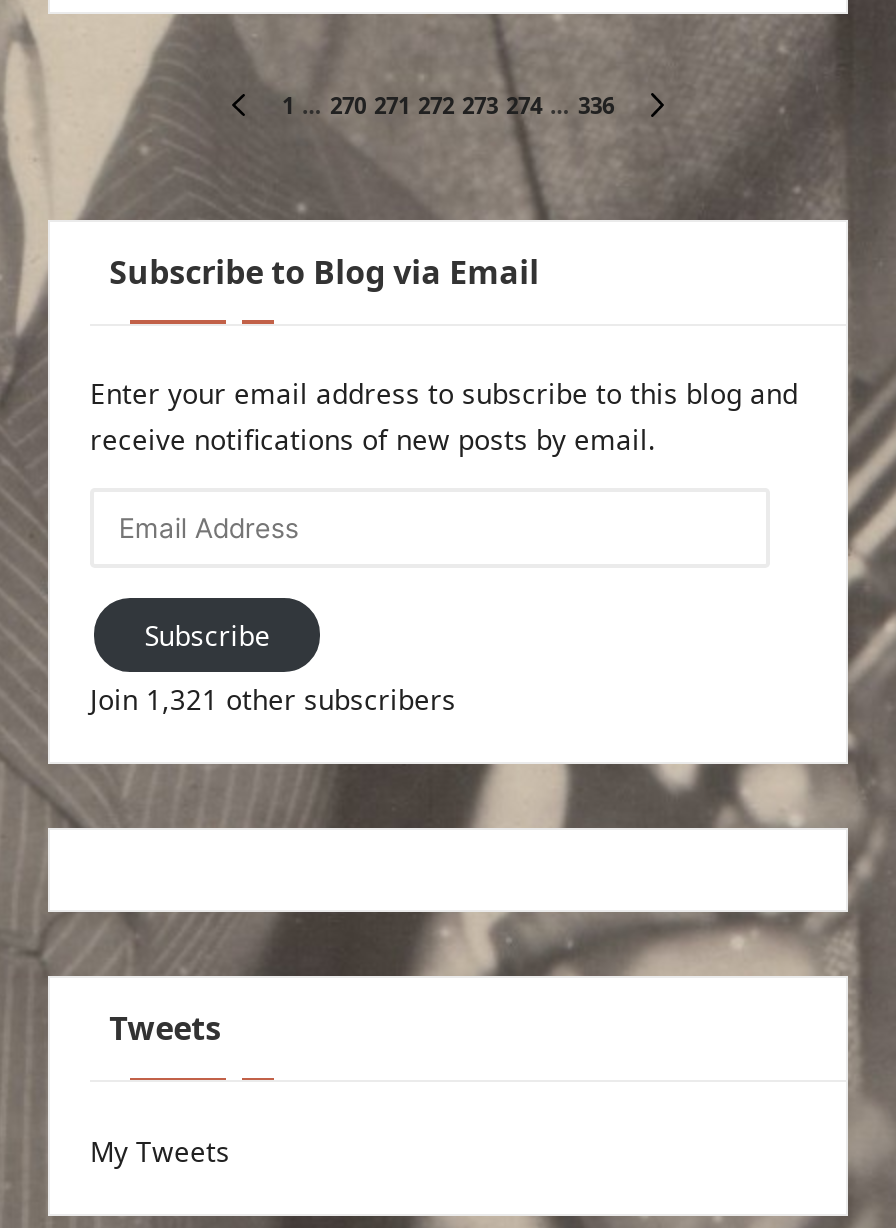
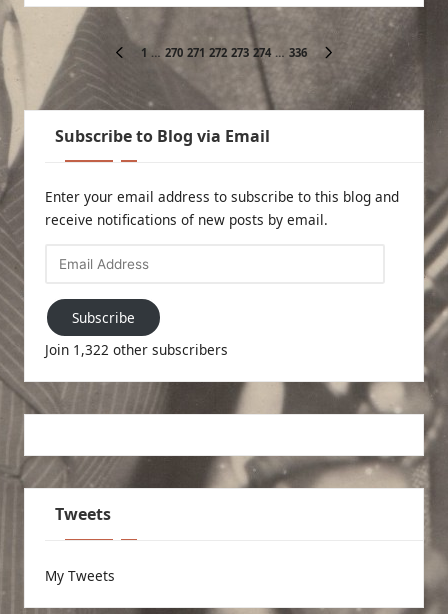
- Join 1,321 other subscribers
+ Join 1,322 other subscribers
